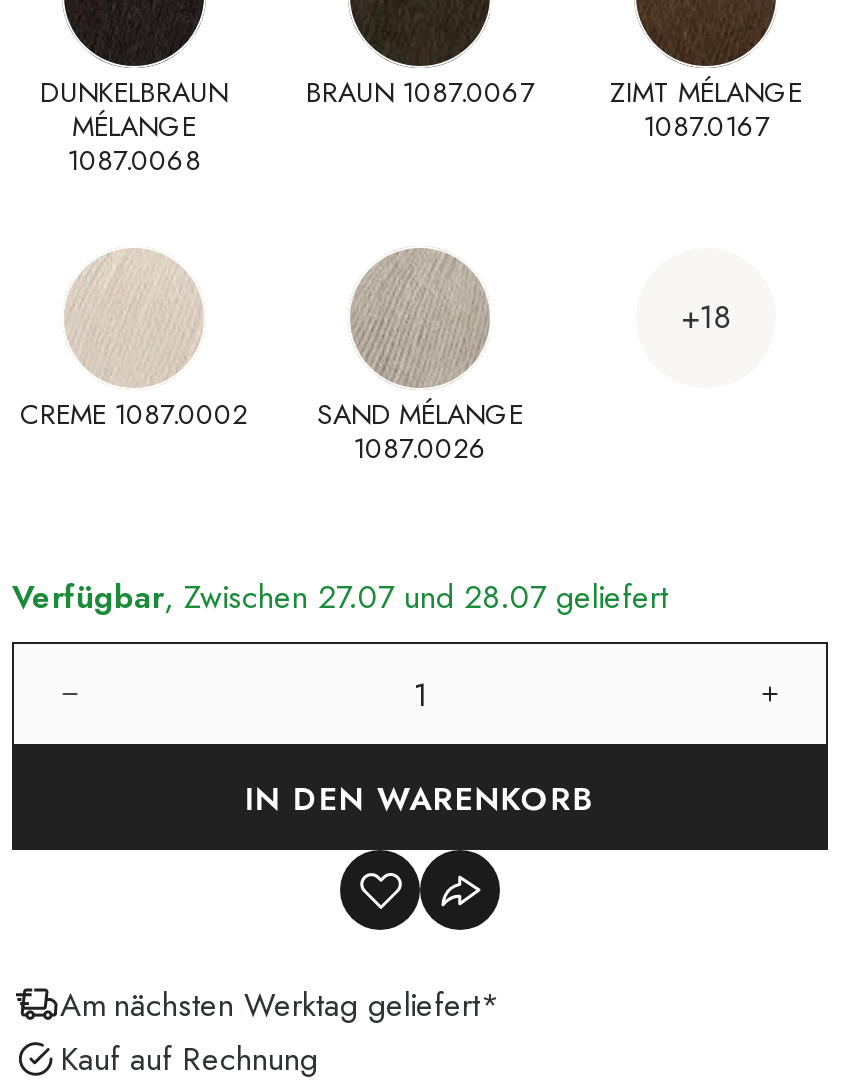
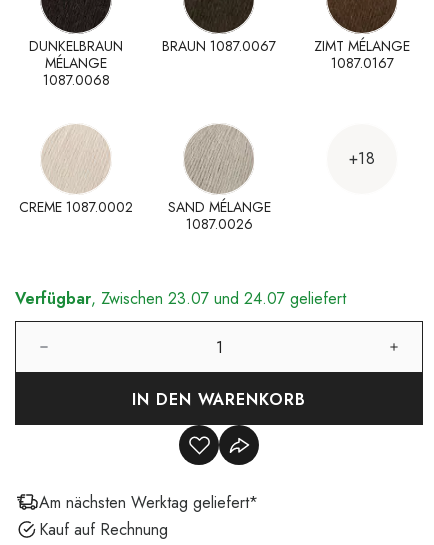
- Verfügbar, Zwischen 27.07 und 28.07 geliefert
+ Verfügbar, Zwischen 23.07 und 24.07 geliefert
